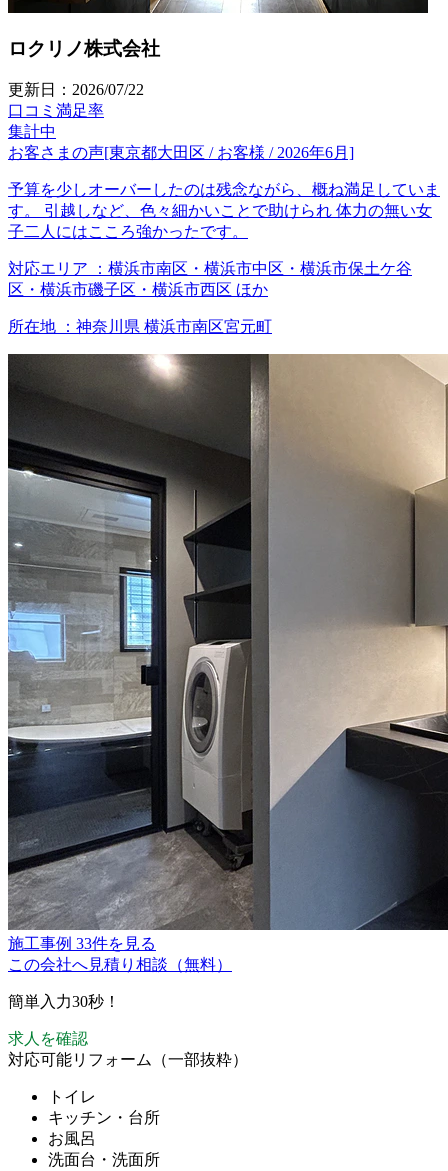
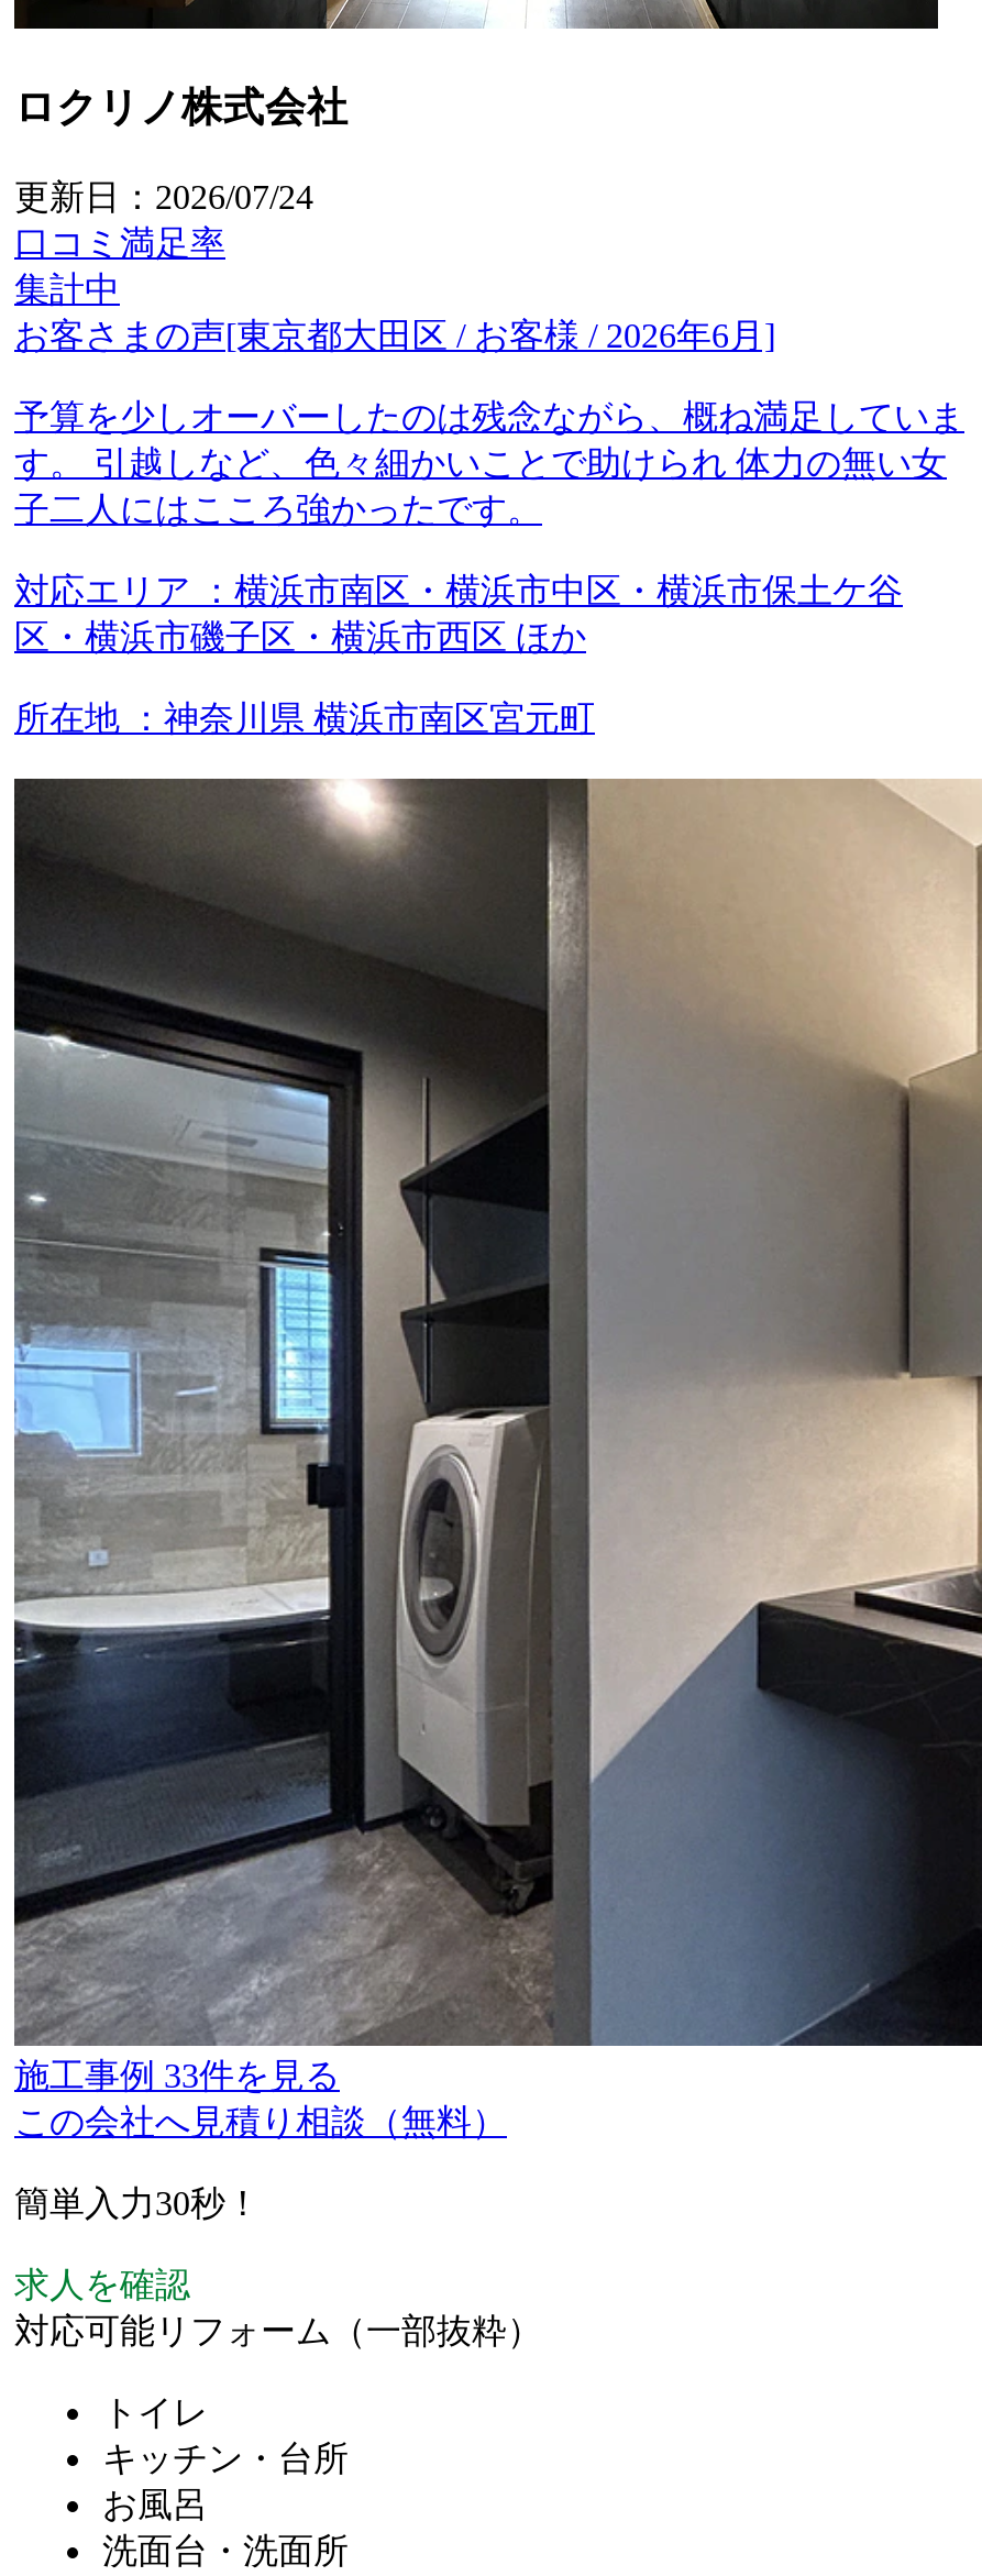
- 更新日：2026/07/22
+ 更新日：2026/07/24
